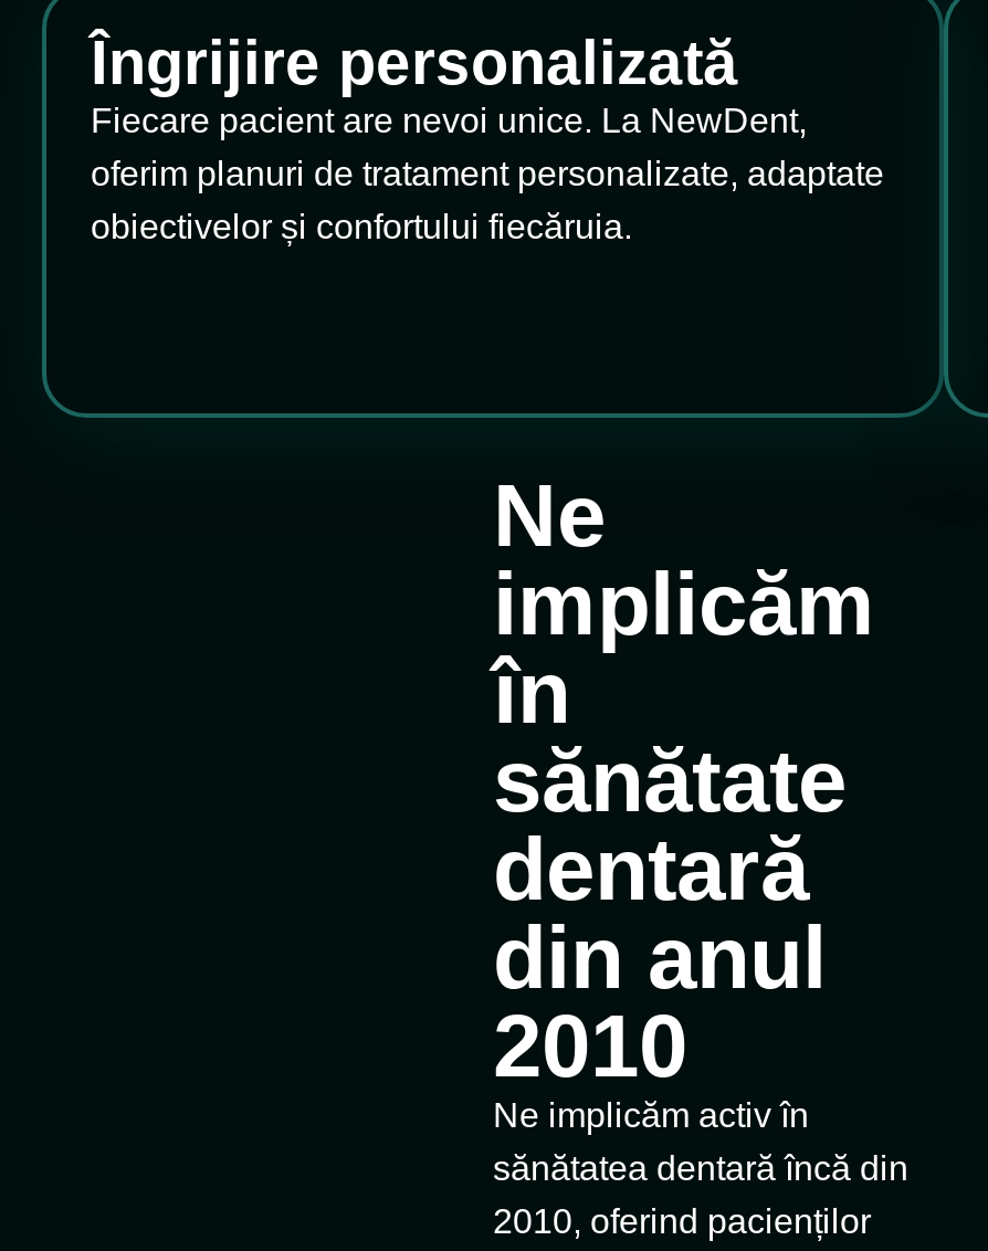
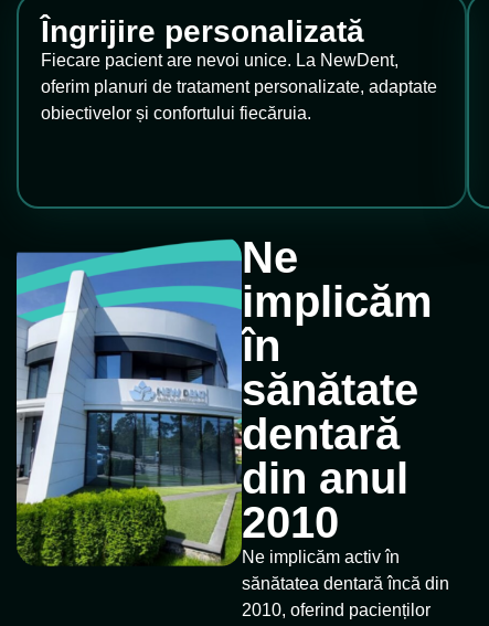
+ [image]
